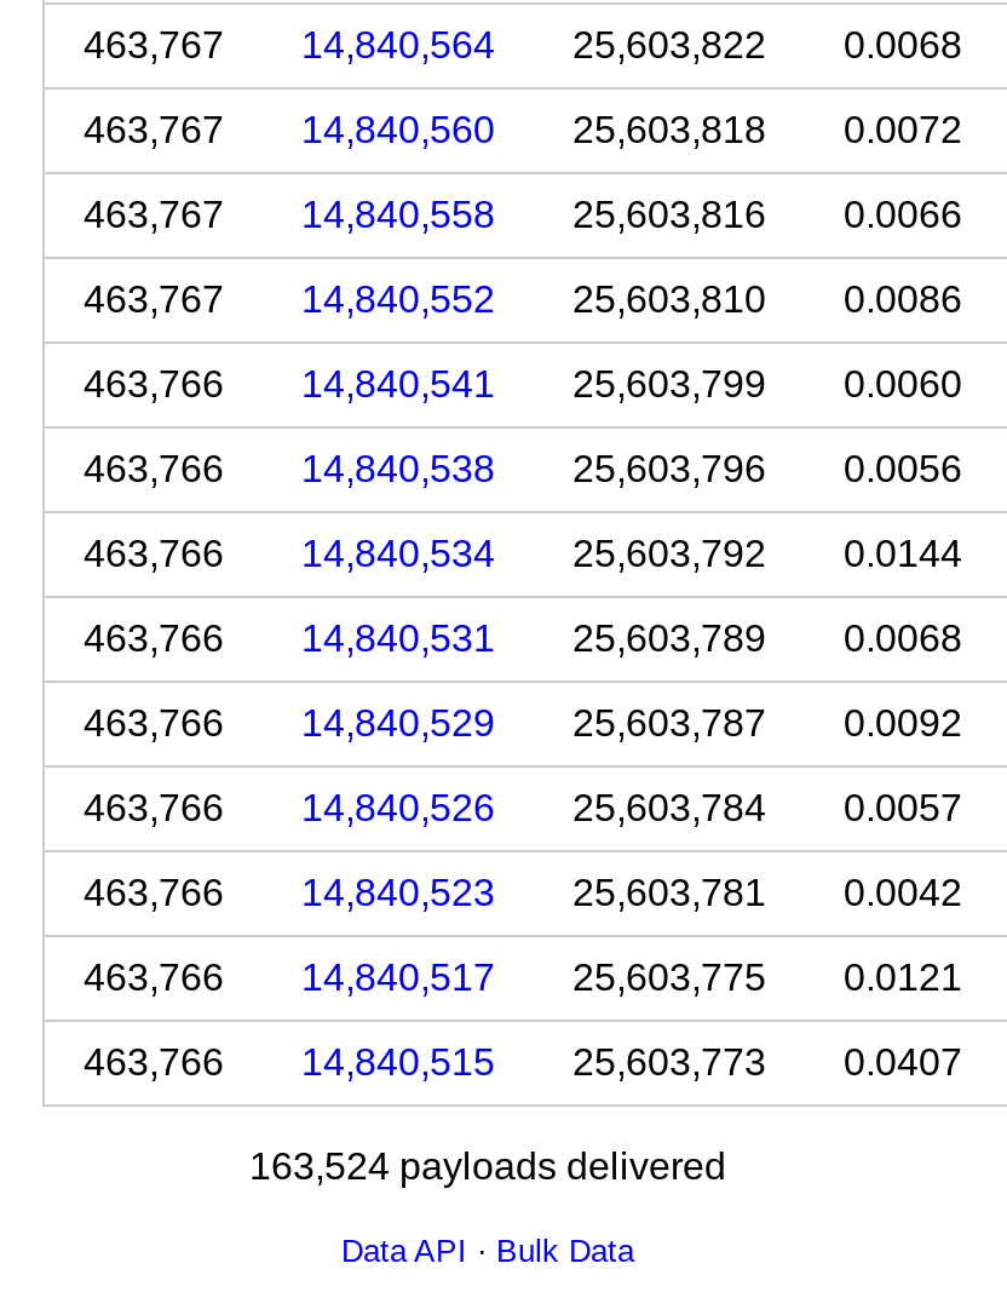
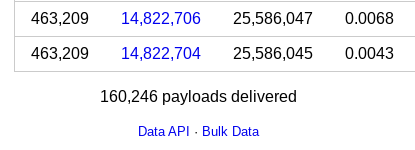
- 463,767
+ 463,209

- 14,840,564
+ 14,822,706

- 25,603,822
+ 25,586,047

- 463,767
- 14,840,560
- 25,603,818
- 0.0072
- 463,767
- 14,840,558
- 25,603,816
- 0.0066
- 463,767
- 14,840,552
- 25,603,810
- 0.0086
- 463,766
- 14,840,541
- 25,603,799
- 0.0060
- 463,766
- 14,840,538
- 25,603,796
- 0.0056
- 463,766
- 14,840,534
- 25,603,792
- 0.0144
- 463,766
- 14,840,531
- 25,603,789
- 0.0068
- 463,766
- 14,840,529
- 25,603,787
- 0.0092
- 463,766
- 14,840,526
- 25,603,784
- 0.0057
- 463,766
- 14,840,523
- 25,603,781
- 0.0042
- 463,766
- 14,840,517
- 25,603,775
- 0.0121
- 463,766
- 14,840,515
- 25,603,773
- 0.0407
- 163,524 payloads delivered
+ 463,209
+ 14,822,704
+ 25,586,045
+ 0.0043
+ 160,246 payloads delivered
